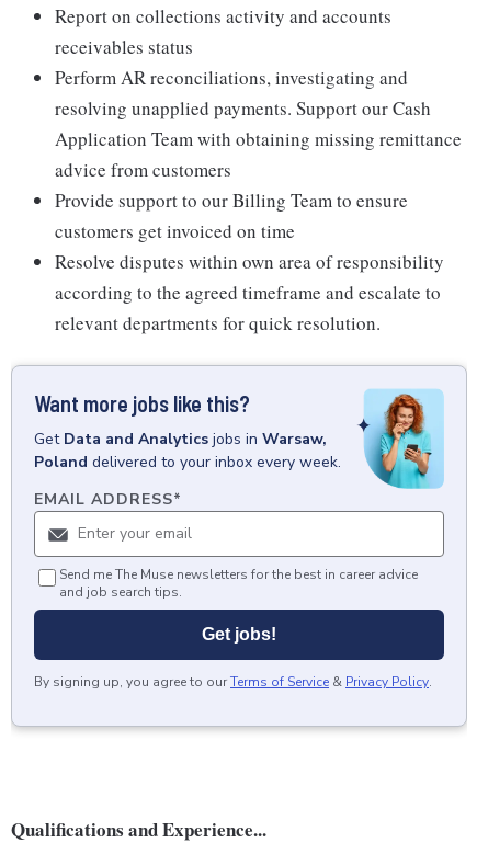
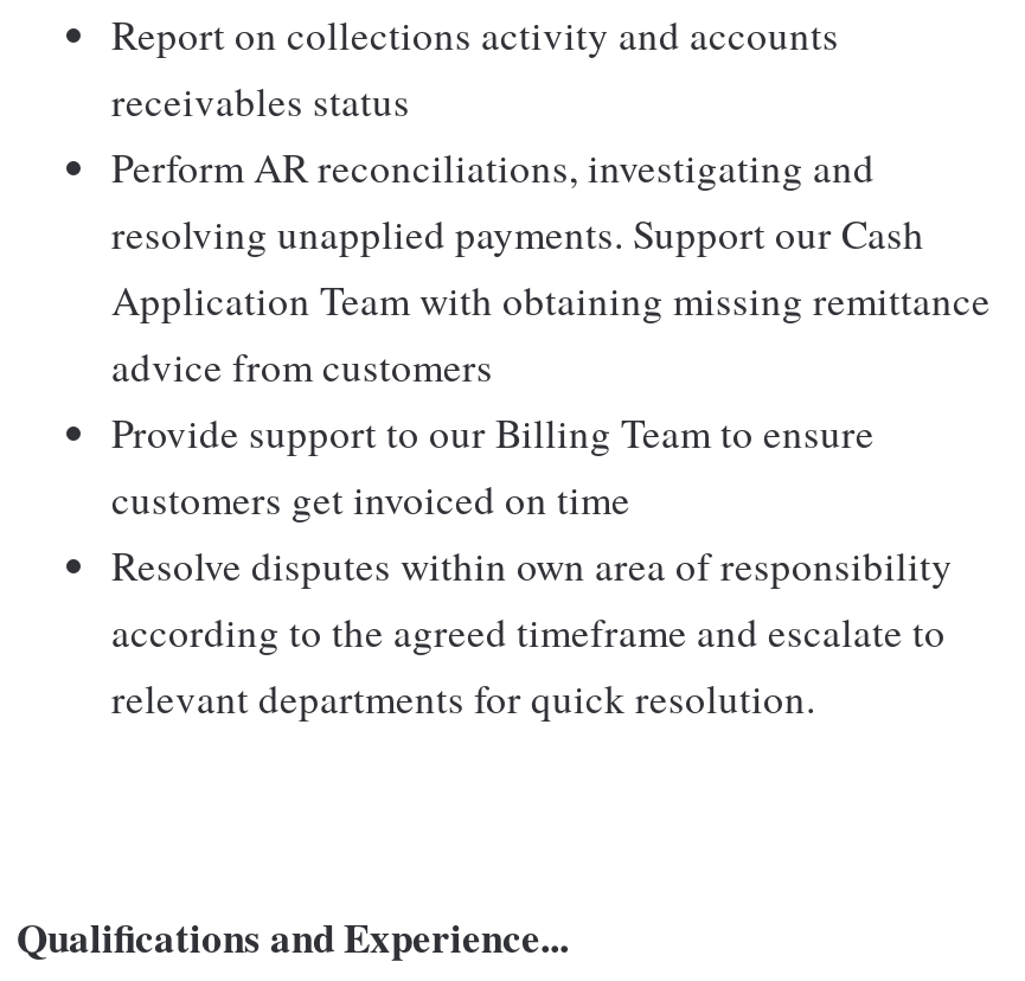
- [image]
- Want more jobs like this?
- Get Data and Analytics jobs in Warsaw,
- Poland delivered to your inbox every week.
- EMAIL ADDRESS*

- Send me The Muse newsletters for the best in career advice
- and job search tips.
- Get jobs!
- By signing up, you agree to our Terms of Service & Privacy Policy.
